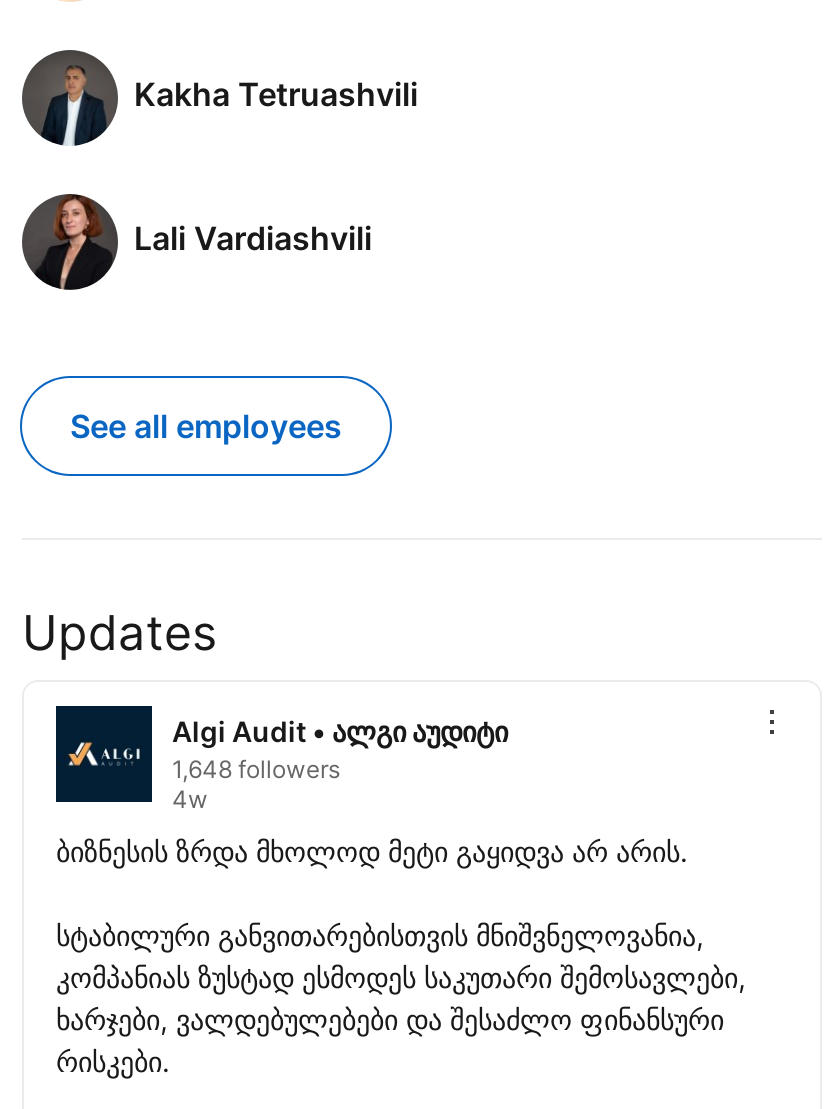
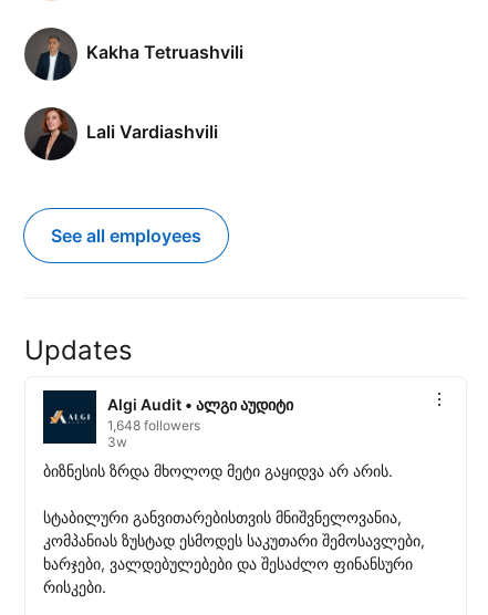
- 4w
+ 3w
